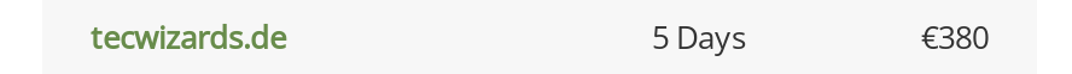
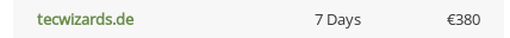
- 5 Days
+ 7 Days
